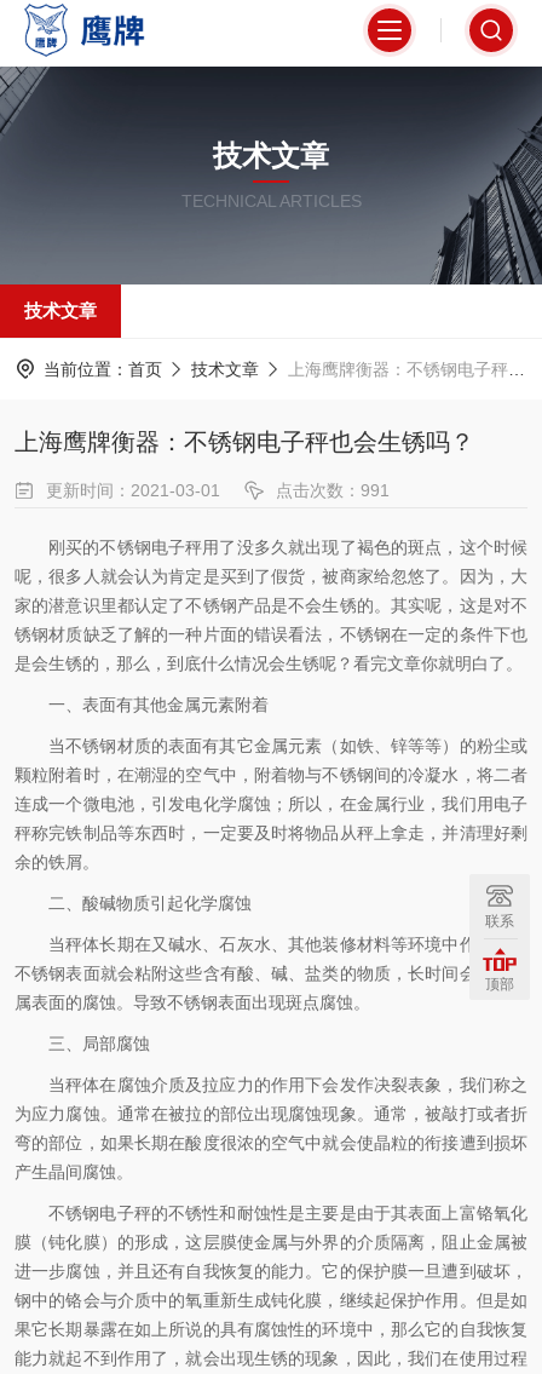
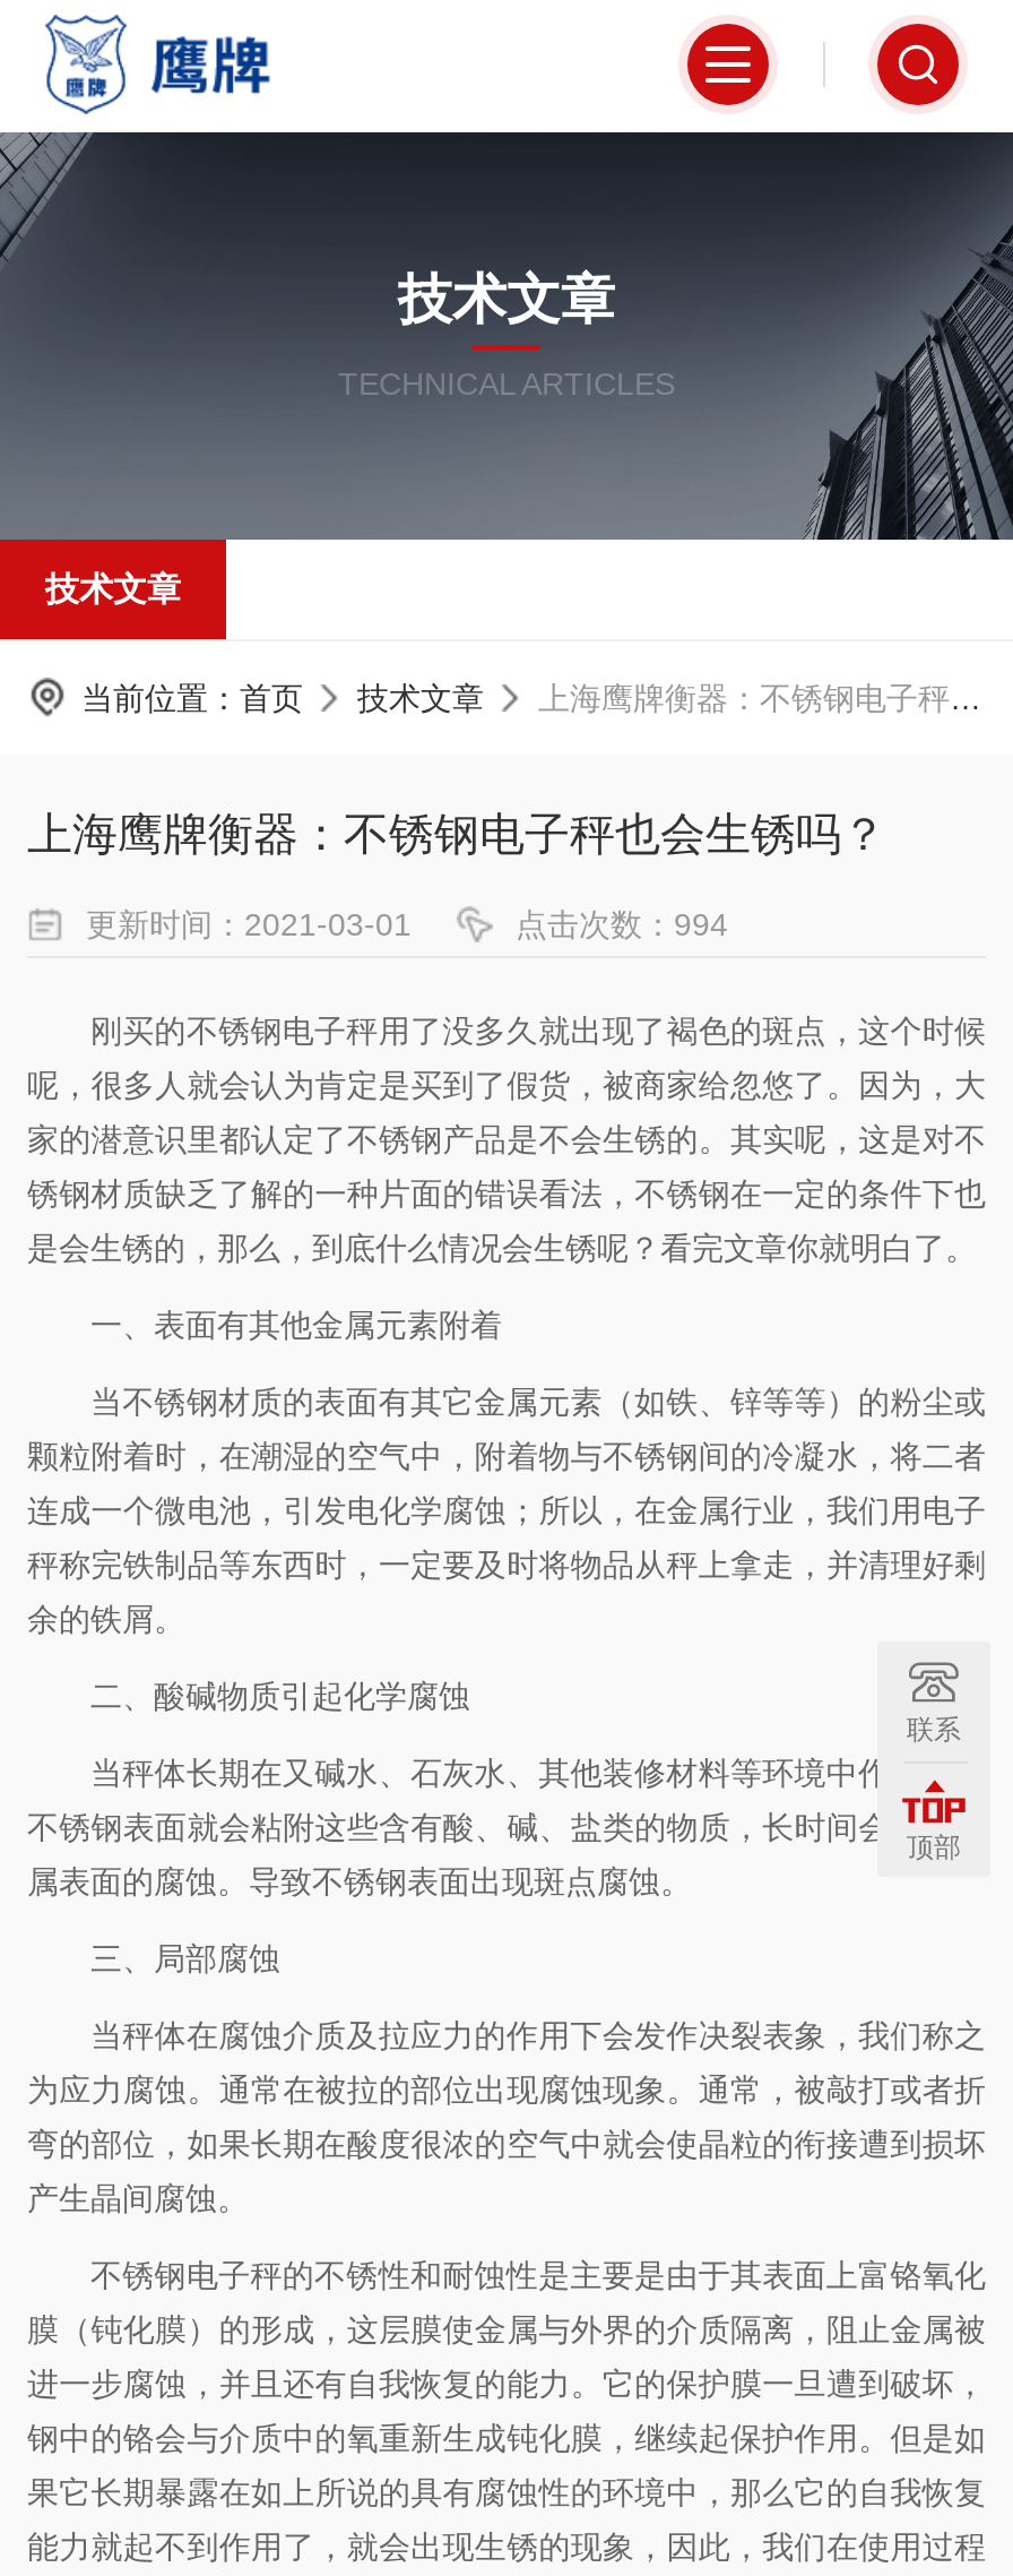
- 点击次数：991
+ 点击次数：994
